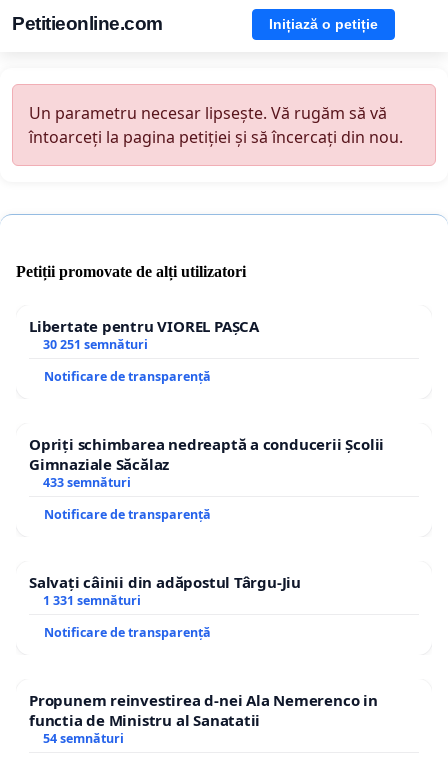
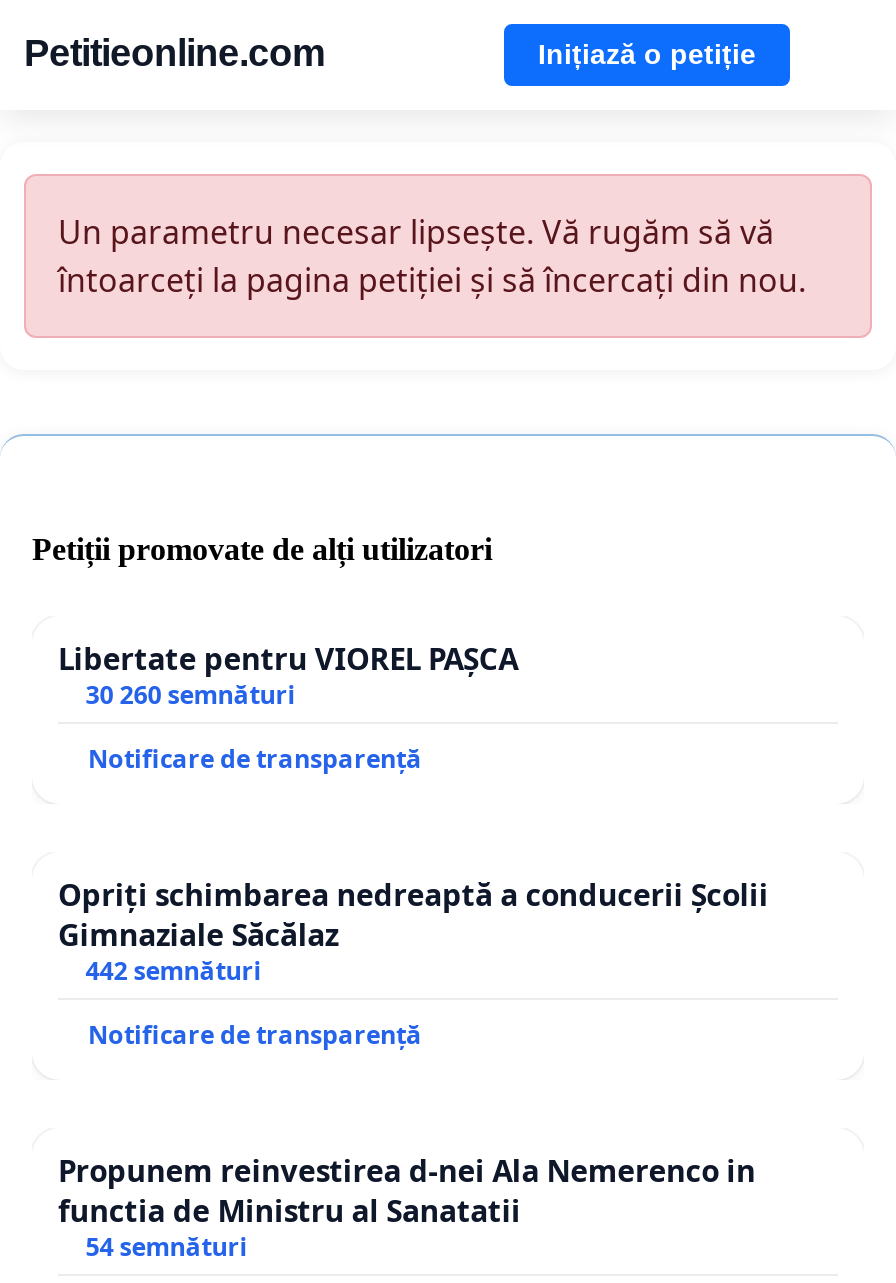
- 30 251 semnături
+ 30 260 semnături

- 433 semnături
- Notificare de transparență
- Salvați câinii din adăpostul Târgu-Jiu
- 1 331 semnături
+ 442 semnături
